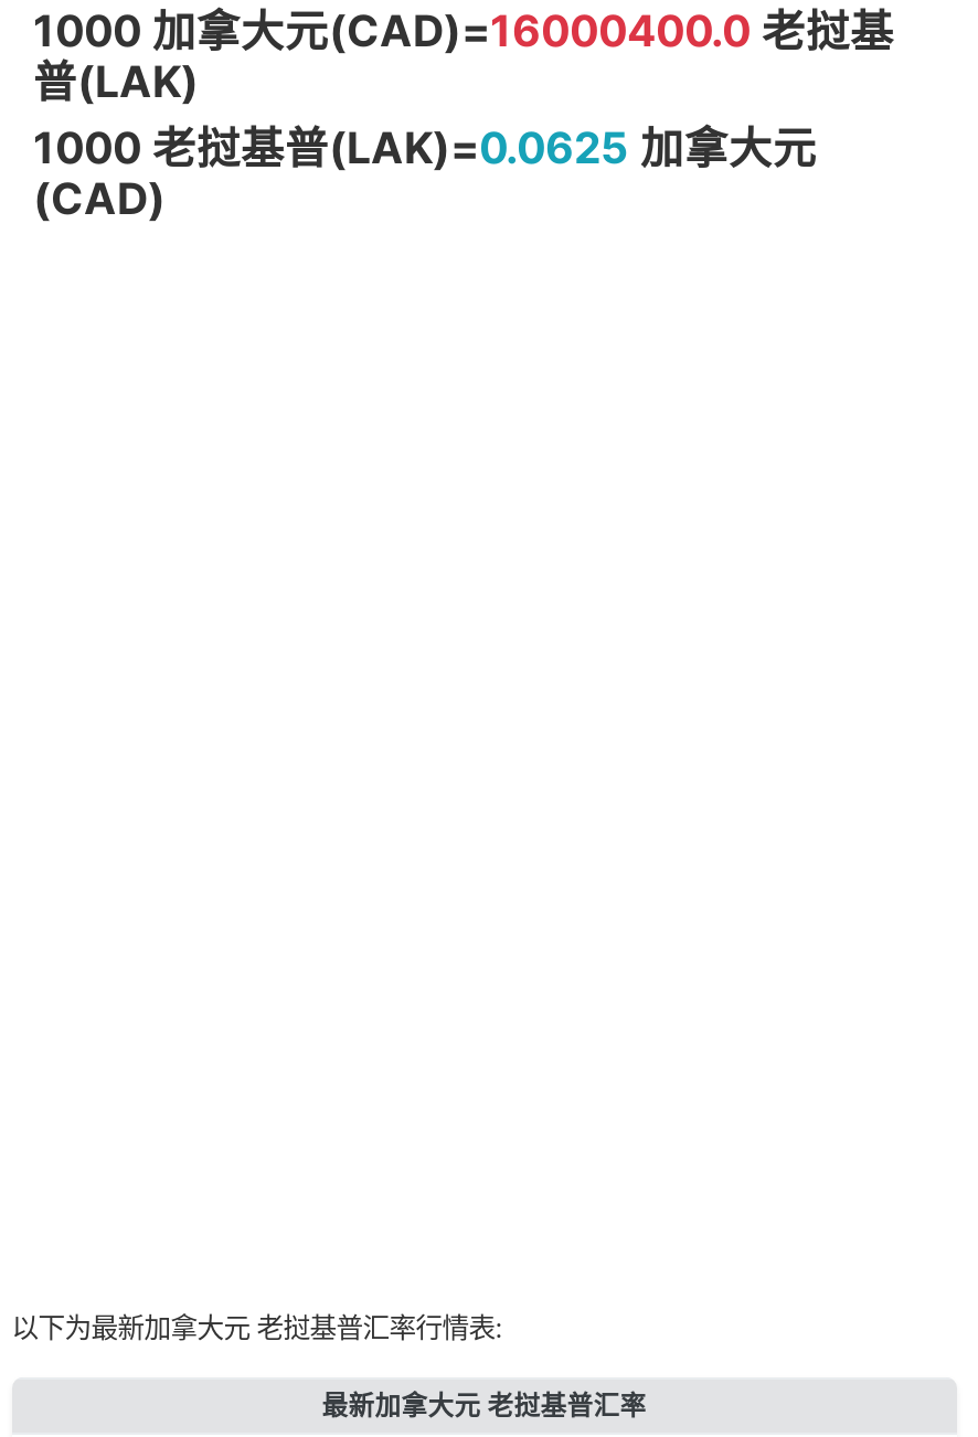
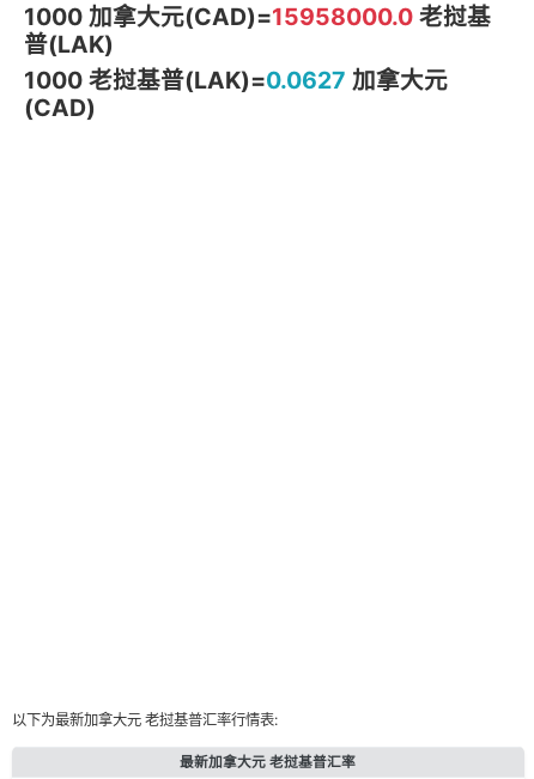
- 1000 加拿大元(CAD)=16000400.0老挝基
+ 1000 加拿大元(CAD)=15958000.0老挝基

- 1000 老挝基普(LAK)=0.0625加拿大元
+ 1000 老挝基普(LAK)=0.0627加拿大元
